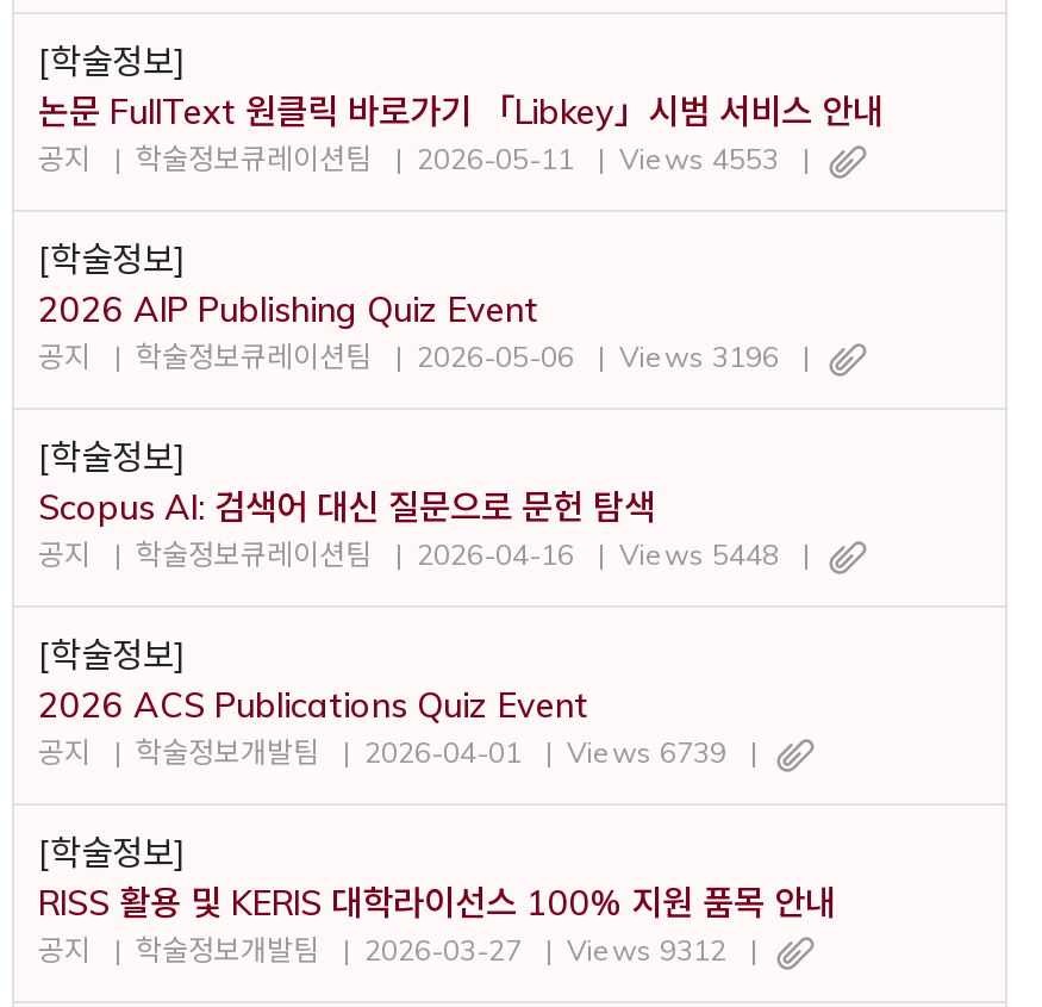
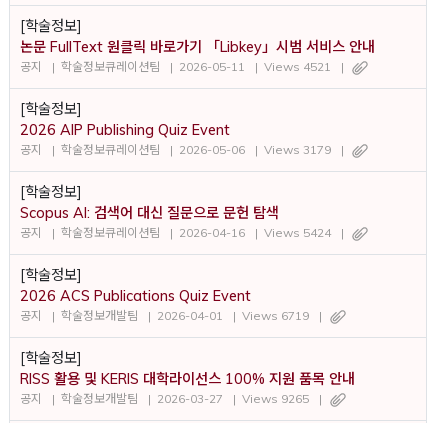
- 공지 학술정보큐레이션팀 2026-05-11 Views 4553
+ 공지 학술정보큐레이션팀 2026-05-11 Views 4521

- 공지 학술정보큐레이션팀 2026-05-06 Views 3196
+ 공지 학술정보큐레이션팀 2026-05-06 Views 3179

- 공지 학술정보큐레이션팀 2026-04-16 Views 5448
+ 공지 학술정보큐레이션팀 2026-04-16 Views 5424

- 공지 학술정보개발팀 2026-04-01 Views 6739
+ 공지 학술정보개발팀 2026-04-01 Views 6719

- 공지 학술정보개발팀 2026-03-27 Views 9312
+ 공지 학술정보개발팀 2026-03-27 Views 9265
